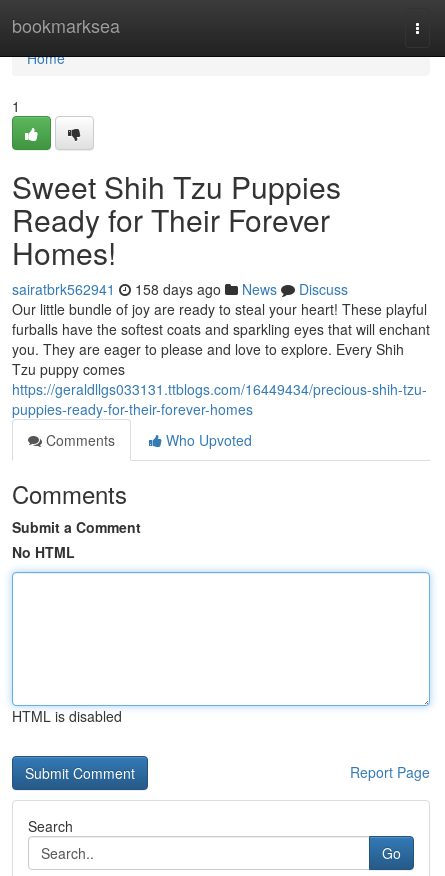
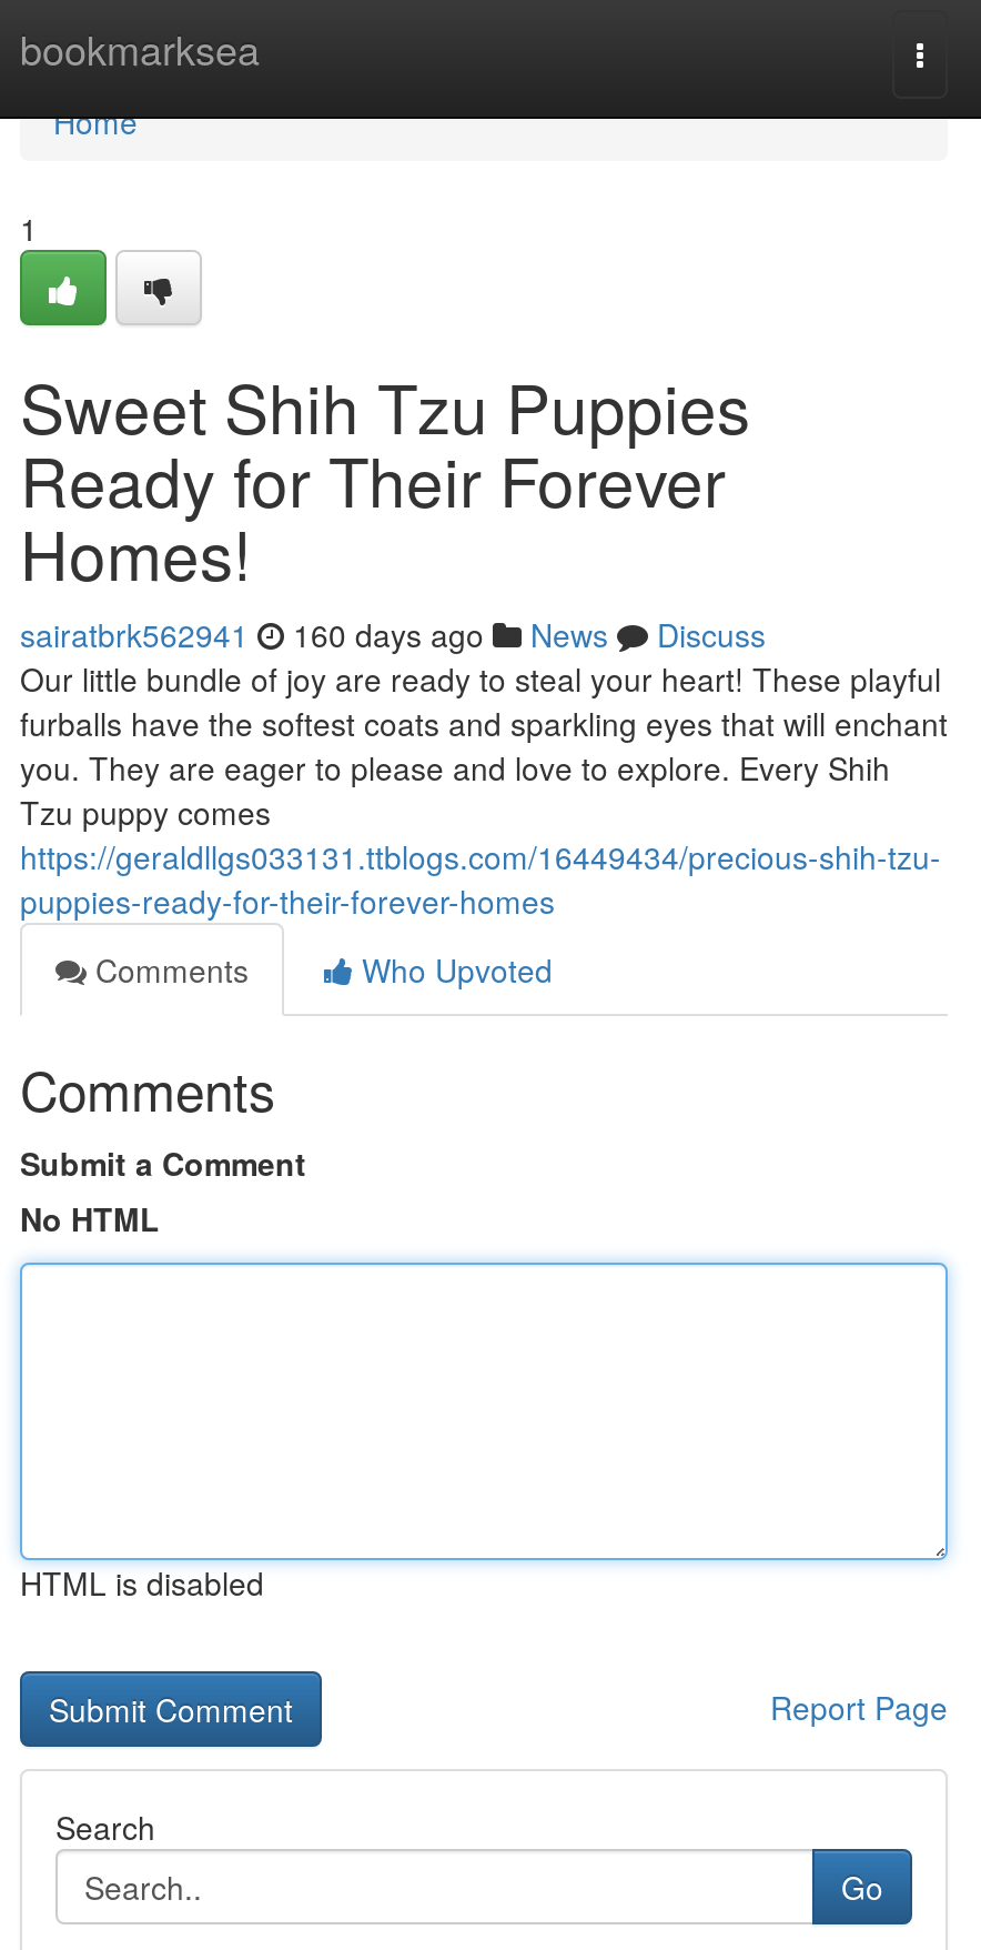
- sairatbrk562941 158 days ago News Discuss
+ sairatbrk562941 160 days ago News Discuss
